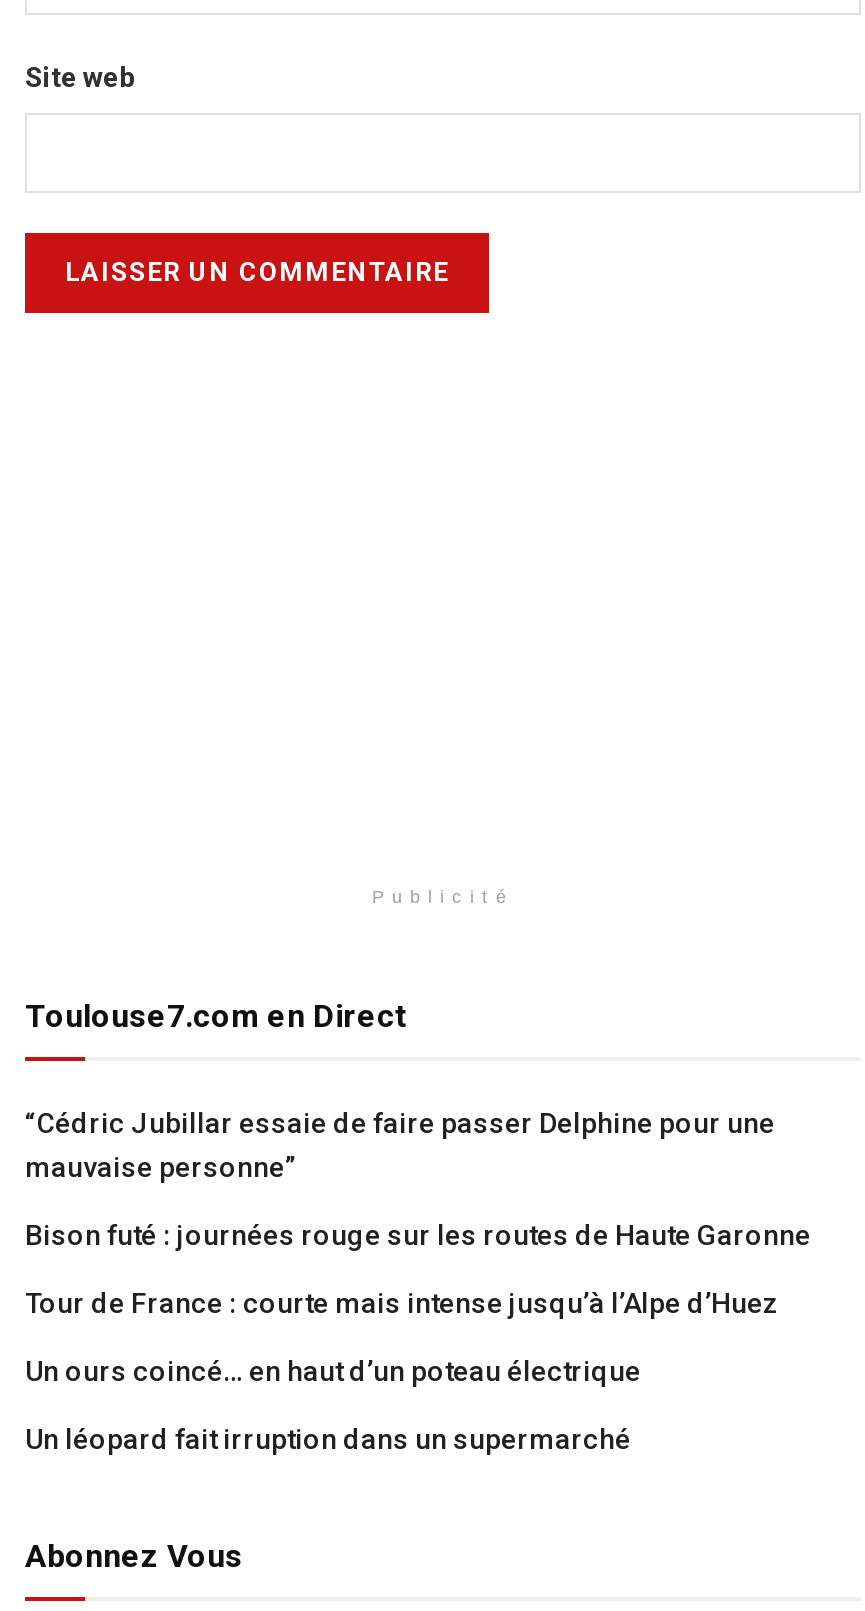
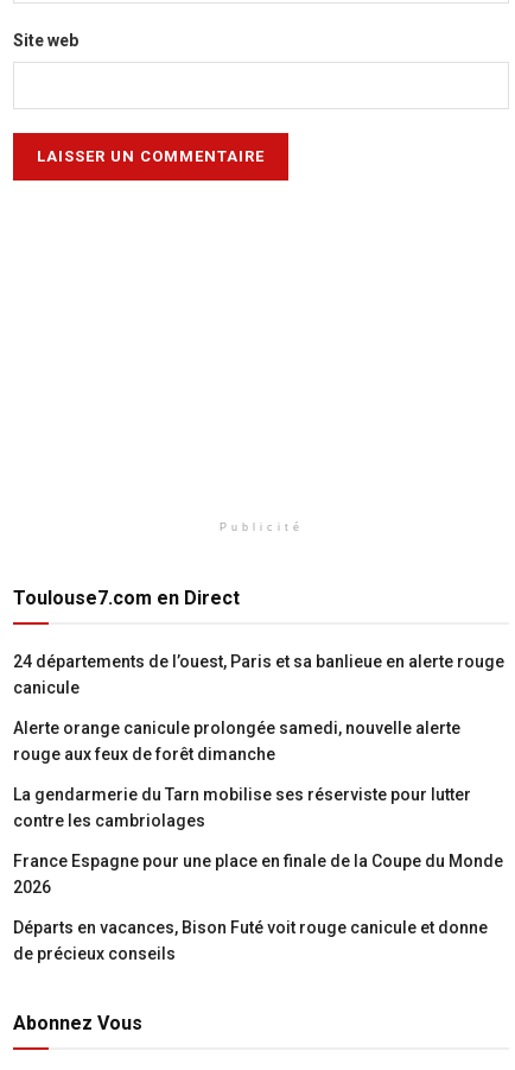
- “Cédric Jubillar essaie de faire passer Delphine pour une
- mauvaise personne”
+ 24 départements de l’ouest, Paris et sa banlieue en alerte rouge
+ canicule

- Bison futé : journées rouge sur les routes de Haute Garonne
+ Alerte orange canicule prolongée samedi, nouvelle alerte
+ rouge aux feux de forêt dimanche

- Tour de France : courte mais intense jusqu’à l’Alpe d’Huez
+ La gendarmerie du Tarn mobilise ses réserviste pour lutter
+ contre les cambriolages

- Un ours coincé… en haut d’un poteau électrique
+ France Espagne pour une place en finale de la Coupe du Monde
+ 2026

- Un léopard fait irruption dans un supermarché
+ Départs en vacances, Bison Futé voit rouge canicule et donne
+ de précieux conseils
